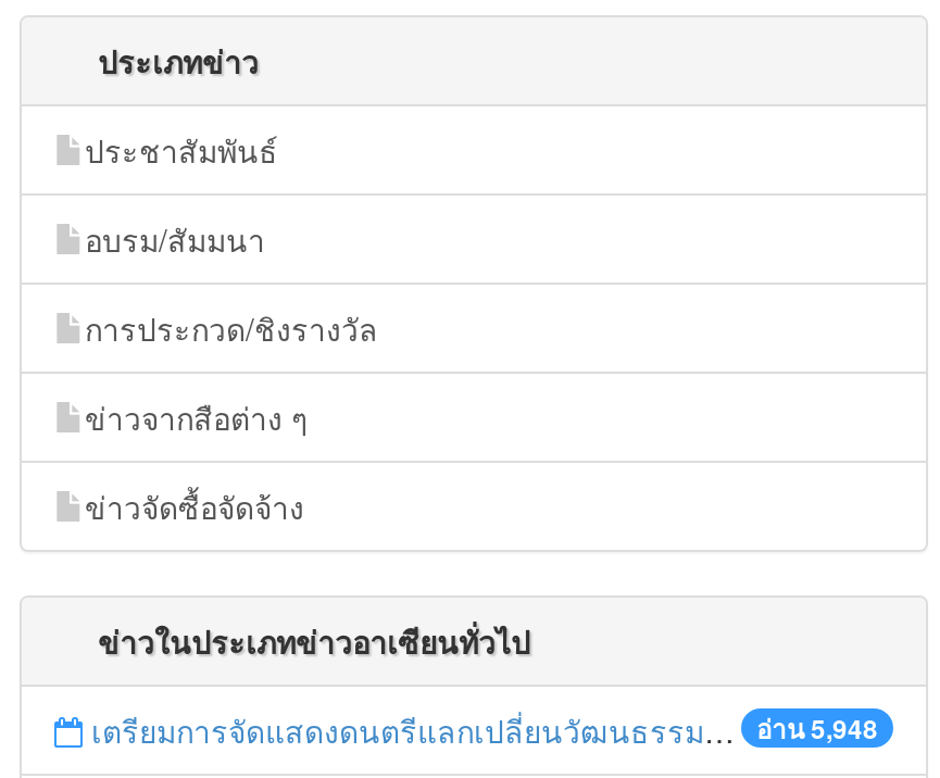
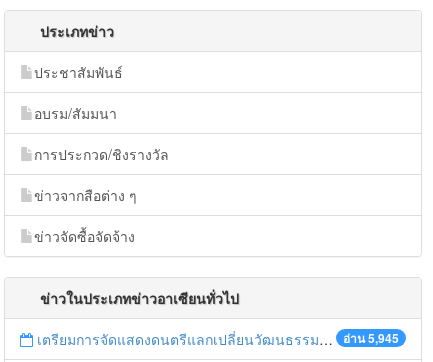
- อ่าน 5,948
+ อ่าน 5,945
